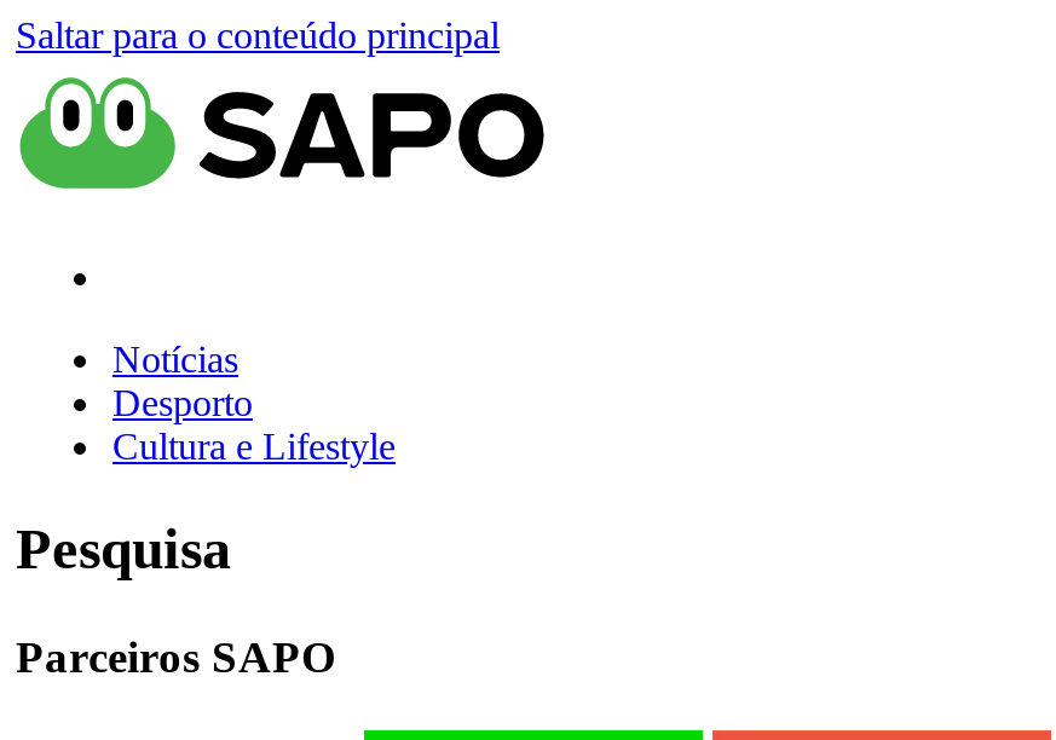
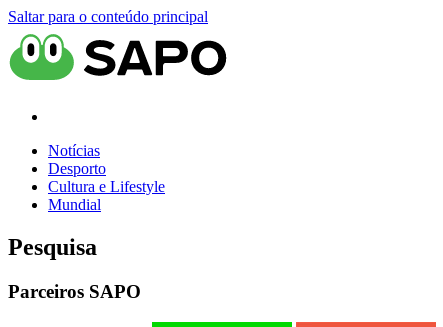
+ Mundial
